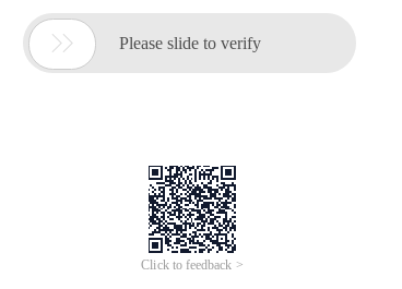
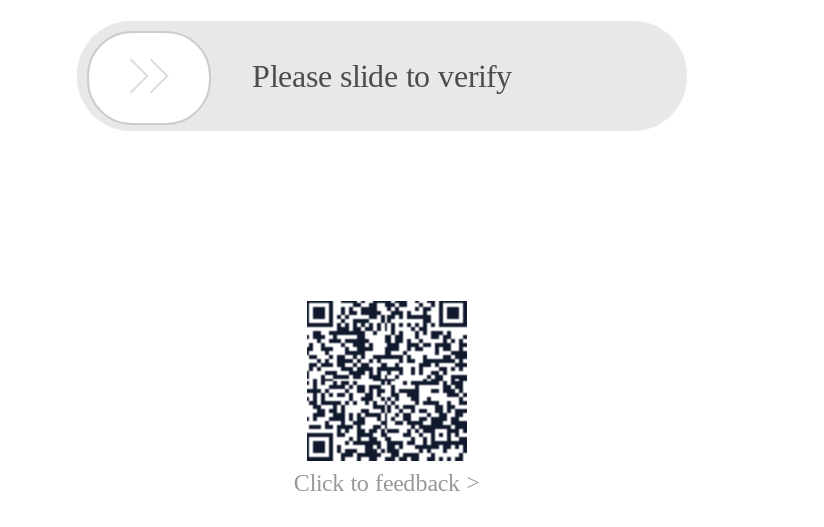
- [image]
+ [image]
